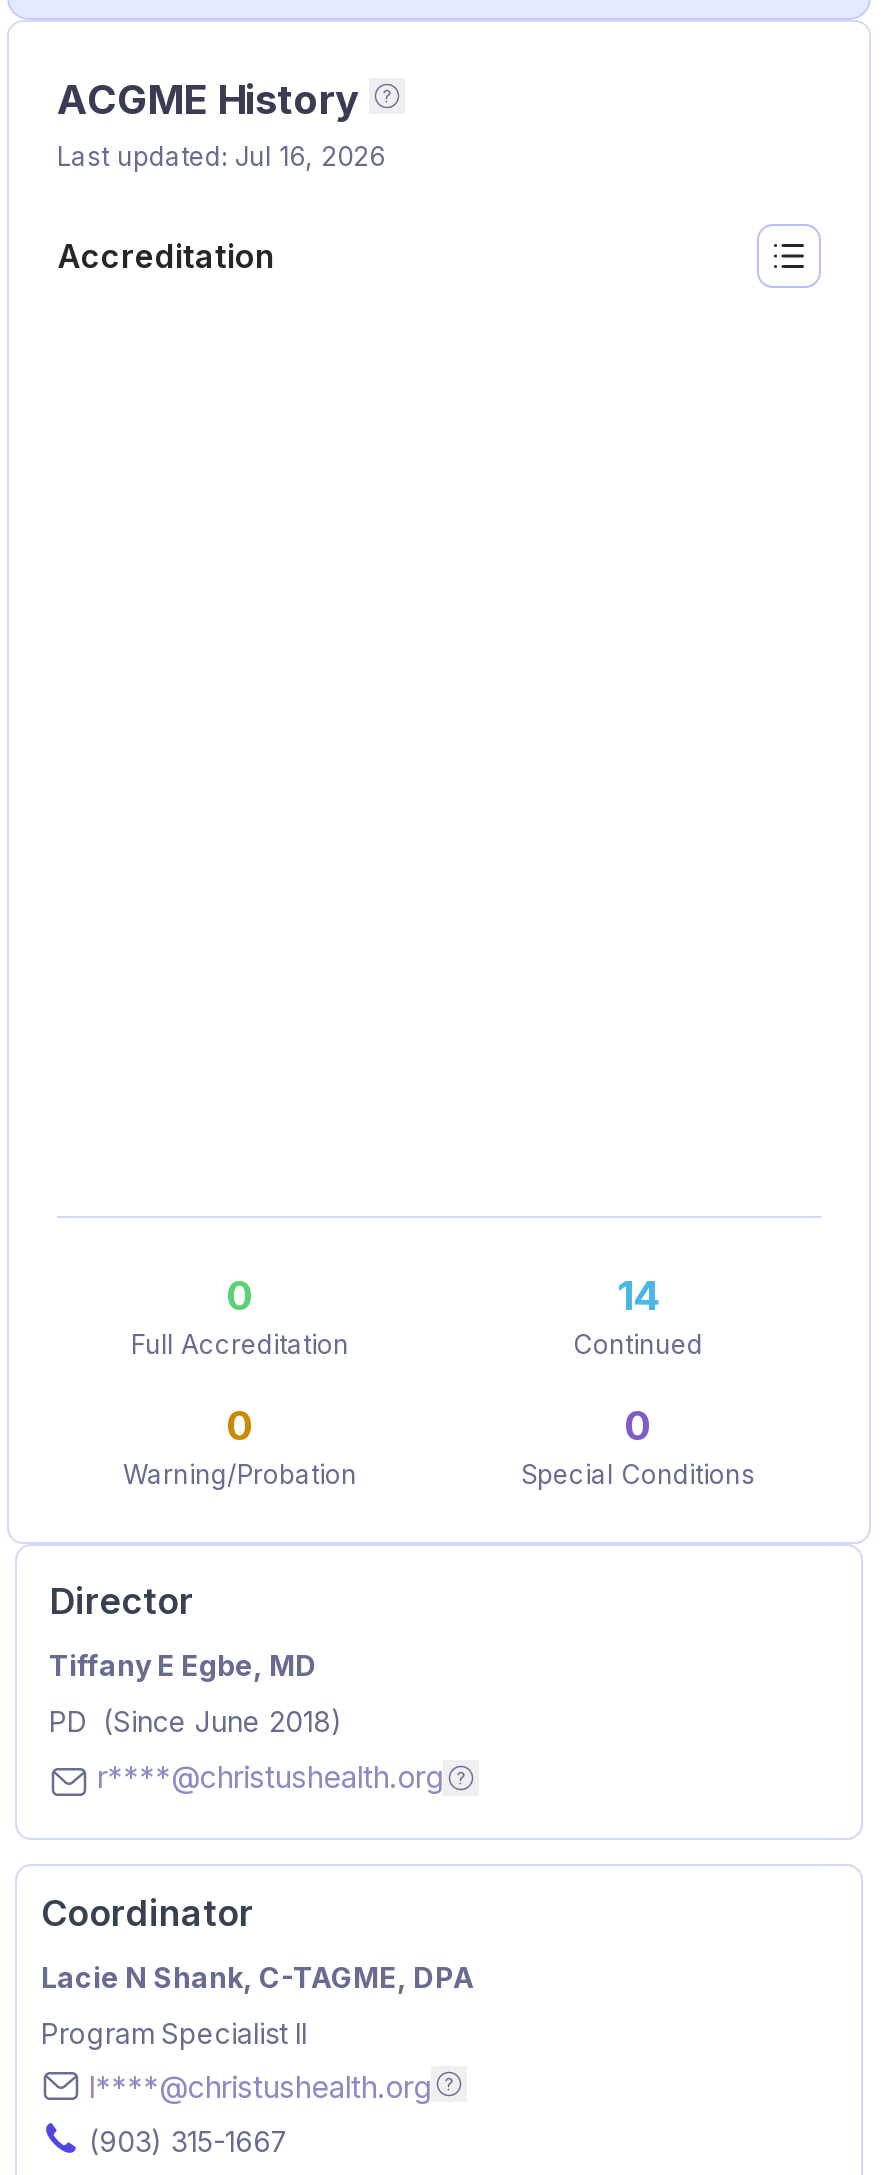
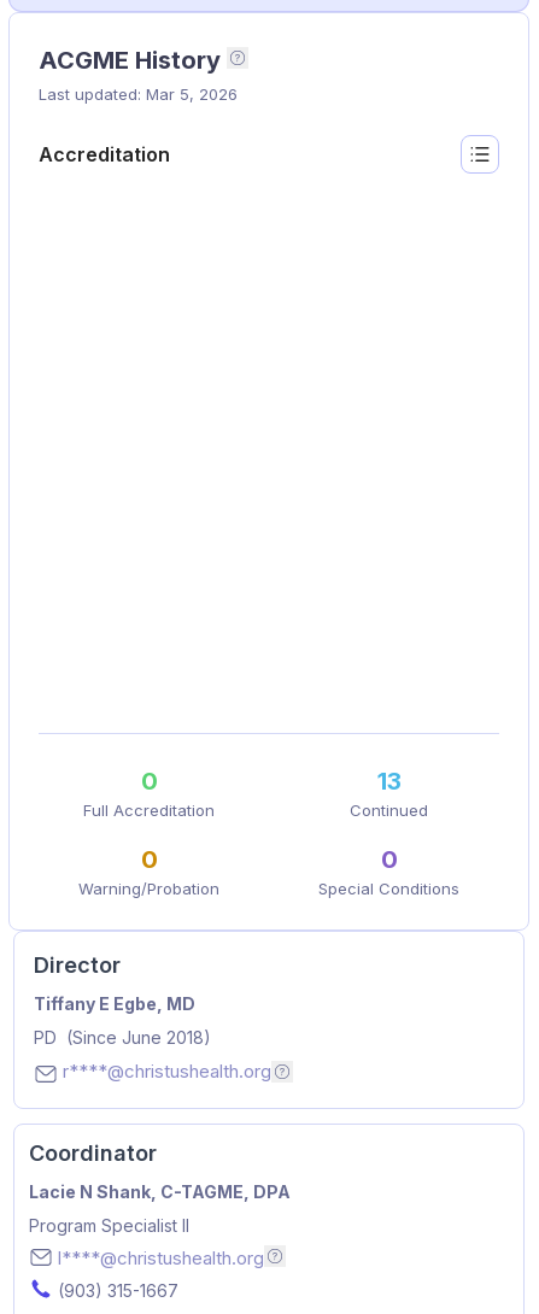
- Last updated: Jul 16, 2026
+ Last updated: Mar 5, 2026

- 14
+ 13
